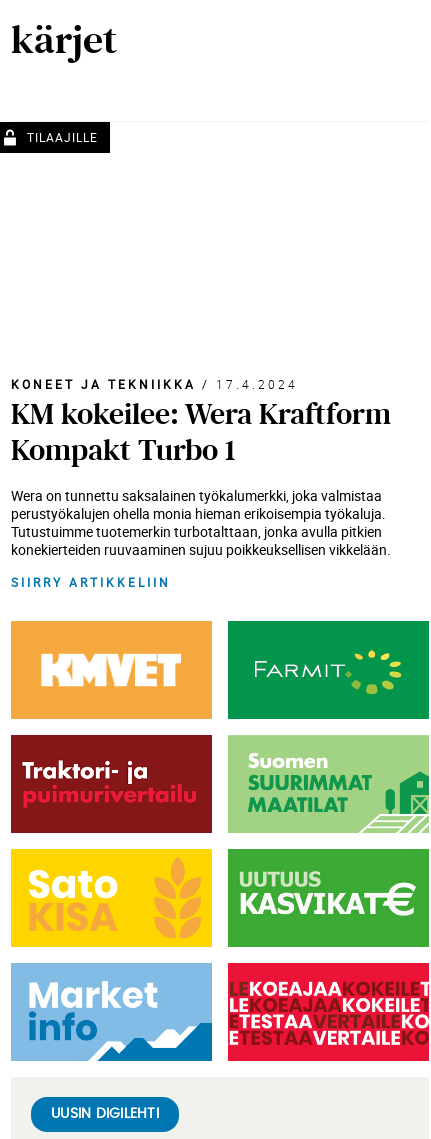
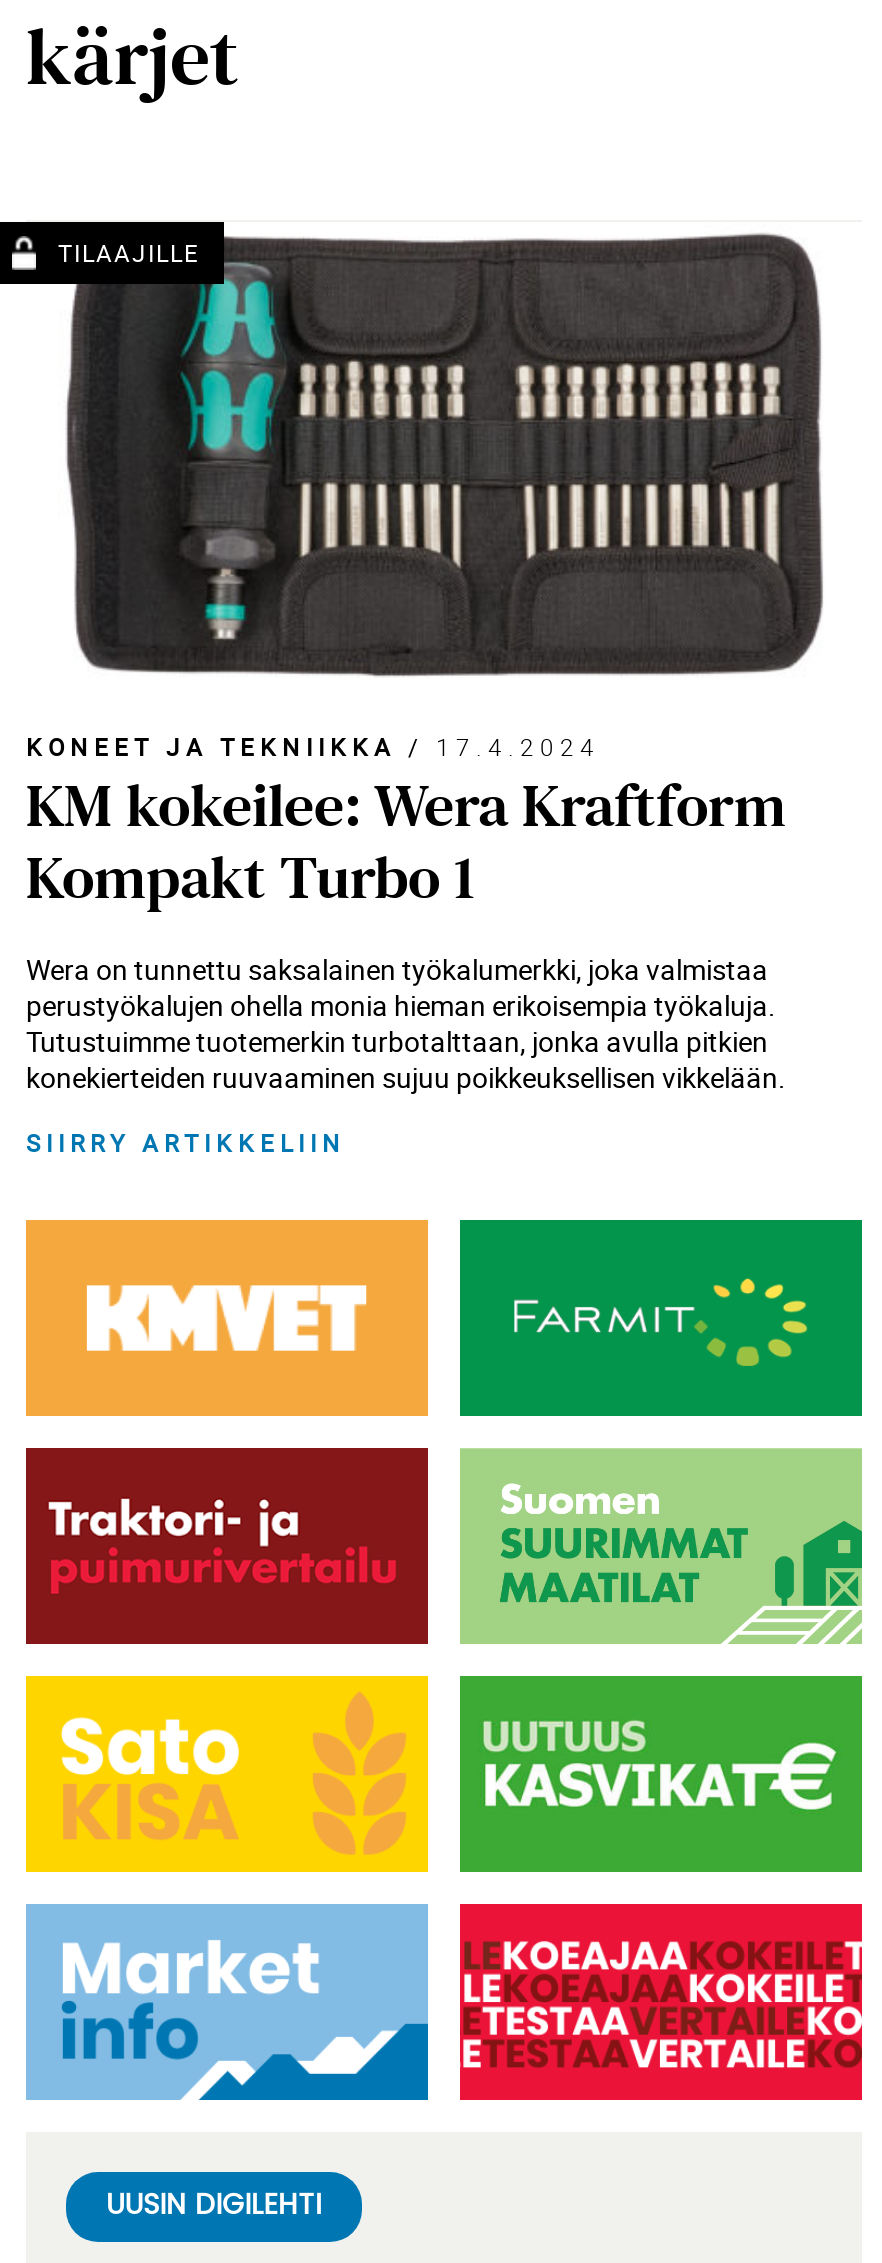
+ [image]
